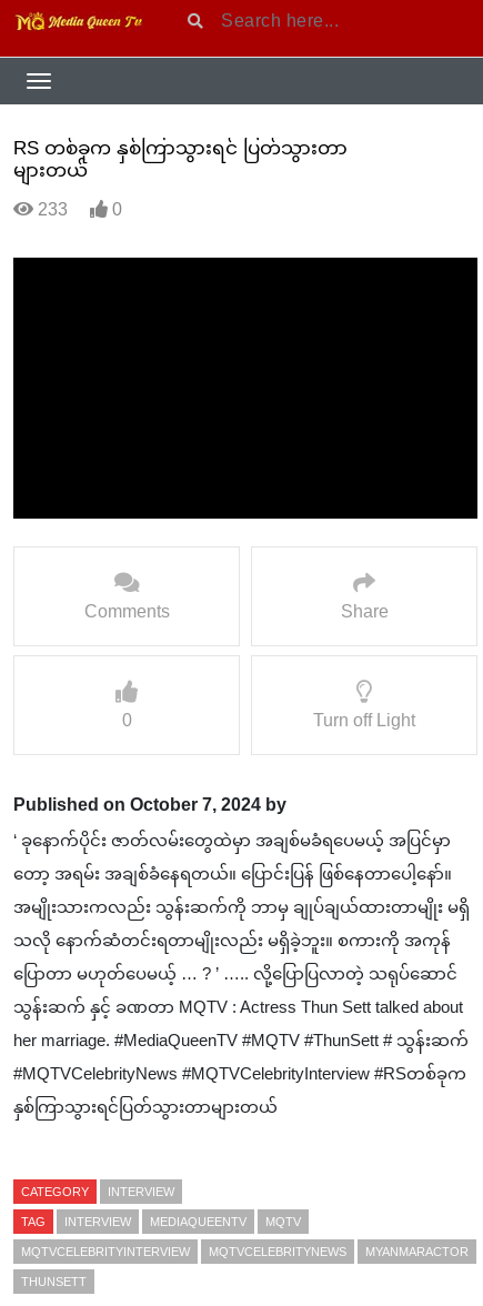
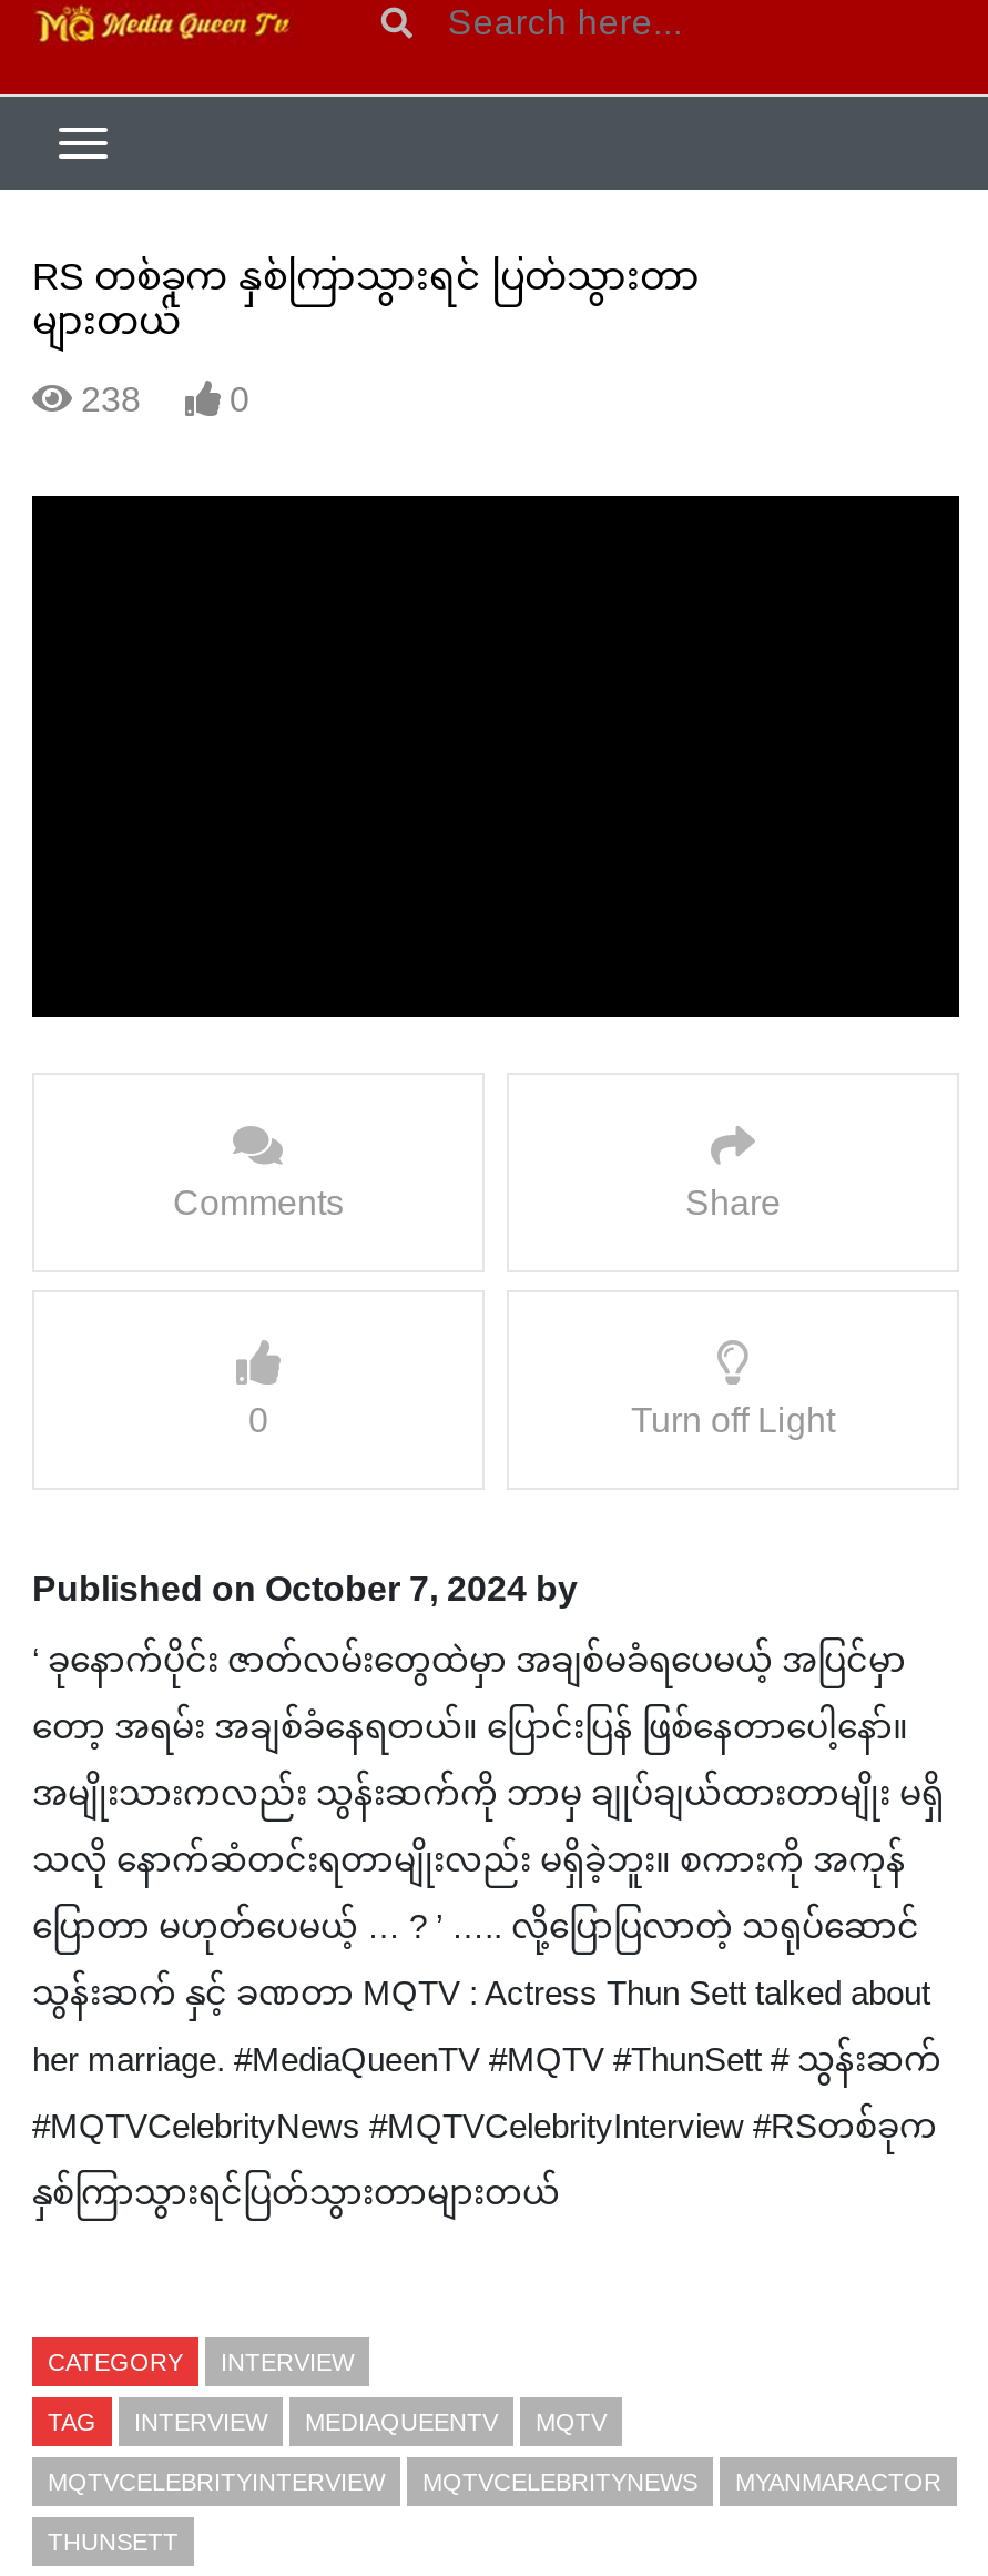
- 233
+ 238
